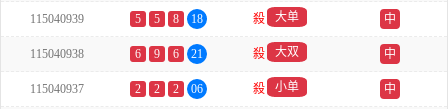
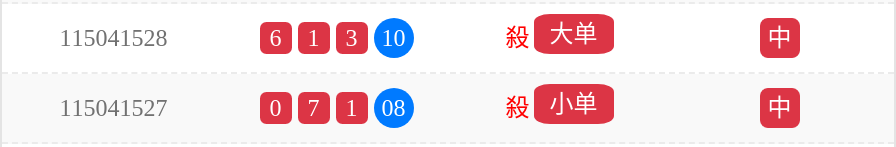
- 115040939
- 5
- 5
- 8
- 18
+ 115041528
+ 6
+ 1
+ 3
+ 10

- 115040938
- 6
- 9
- 6
- 21
- 殺
- 大双
- 中
- 115040937
- 2
- 2
- 2
- 06
+ 115041527
+ 0
+ 7
+ 1
+ 08
